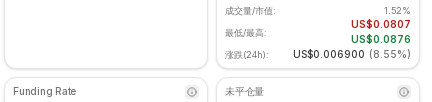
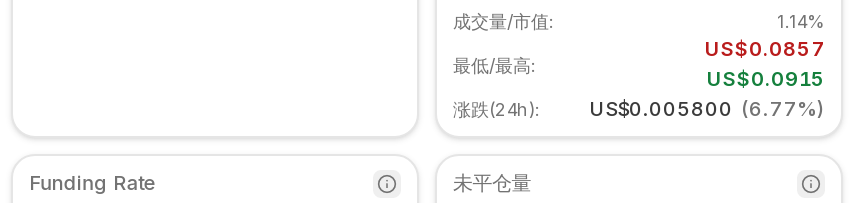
- 1.52%
+ 1.14%

- US$0.0807
- US$0.0876
+ US$0.0857
+ US$0.0915

- US$0.006900 (8.55%)
+ US$0.005800 (6.77%)
